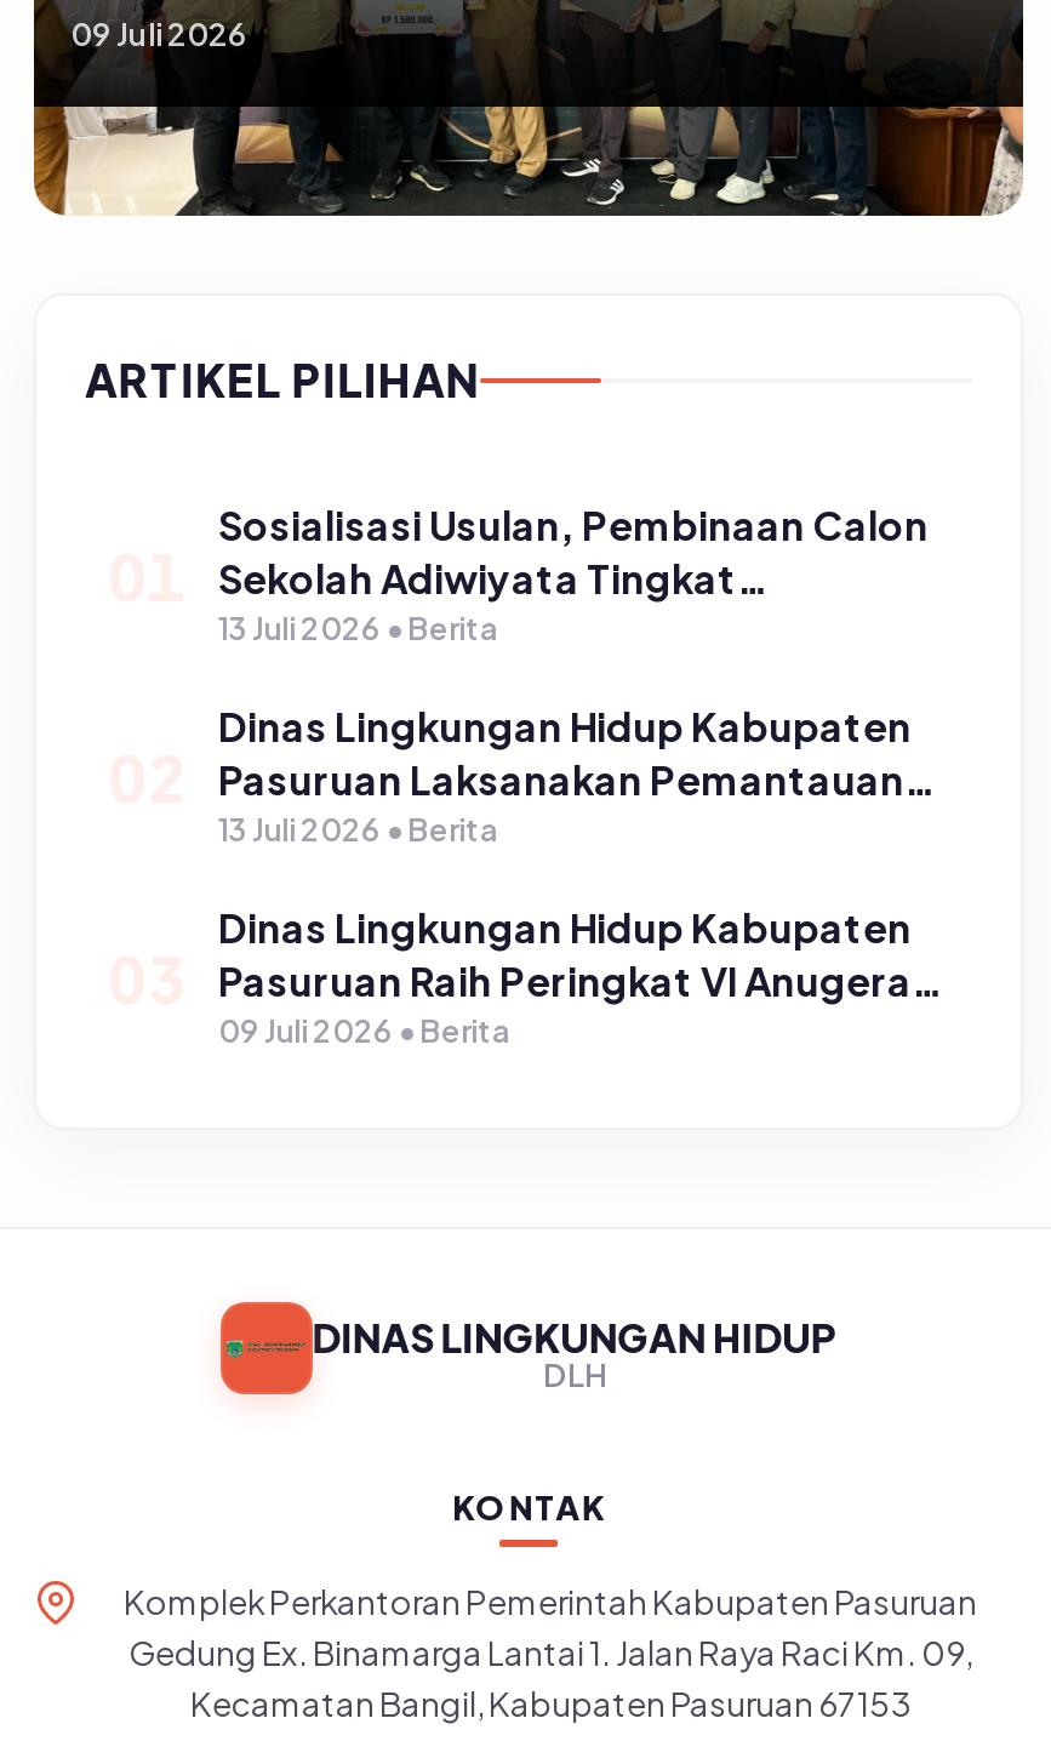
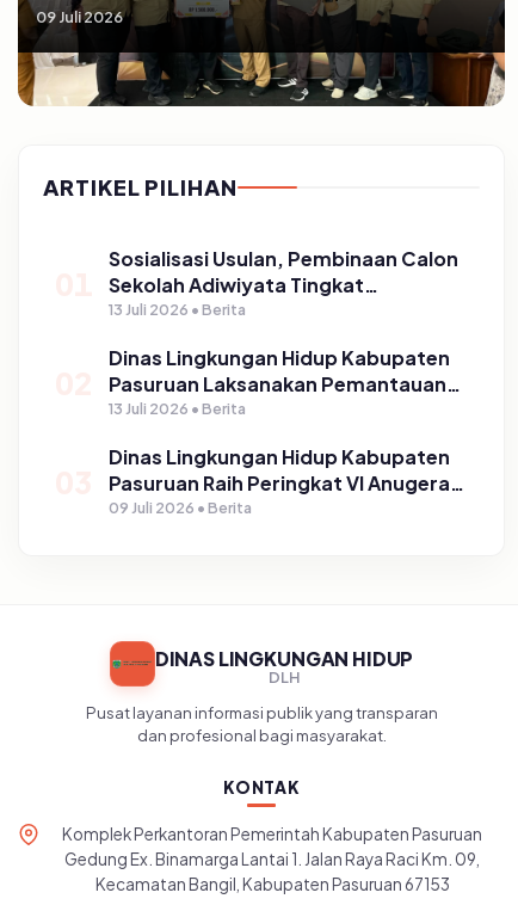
+ Pusat layanan informasi publik yang transparan
+ dan profesional bagi masyarakat.
